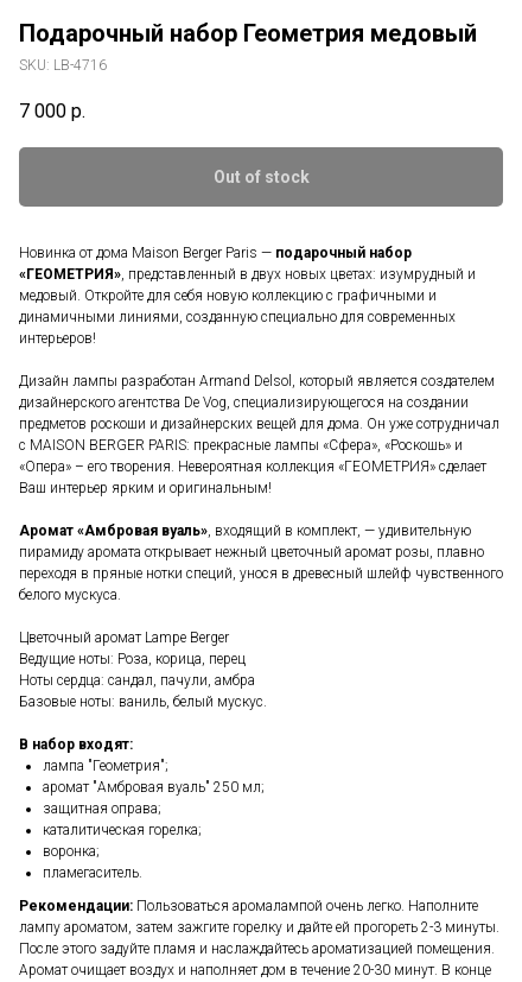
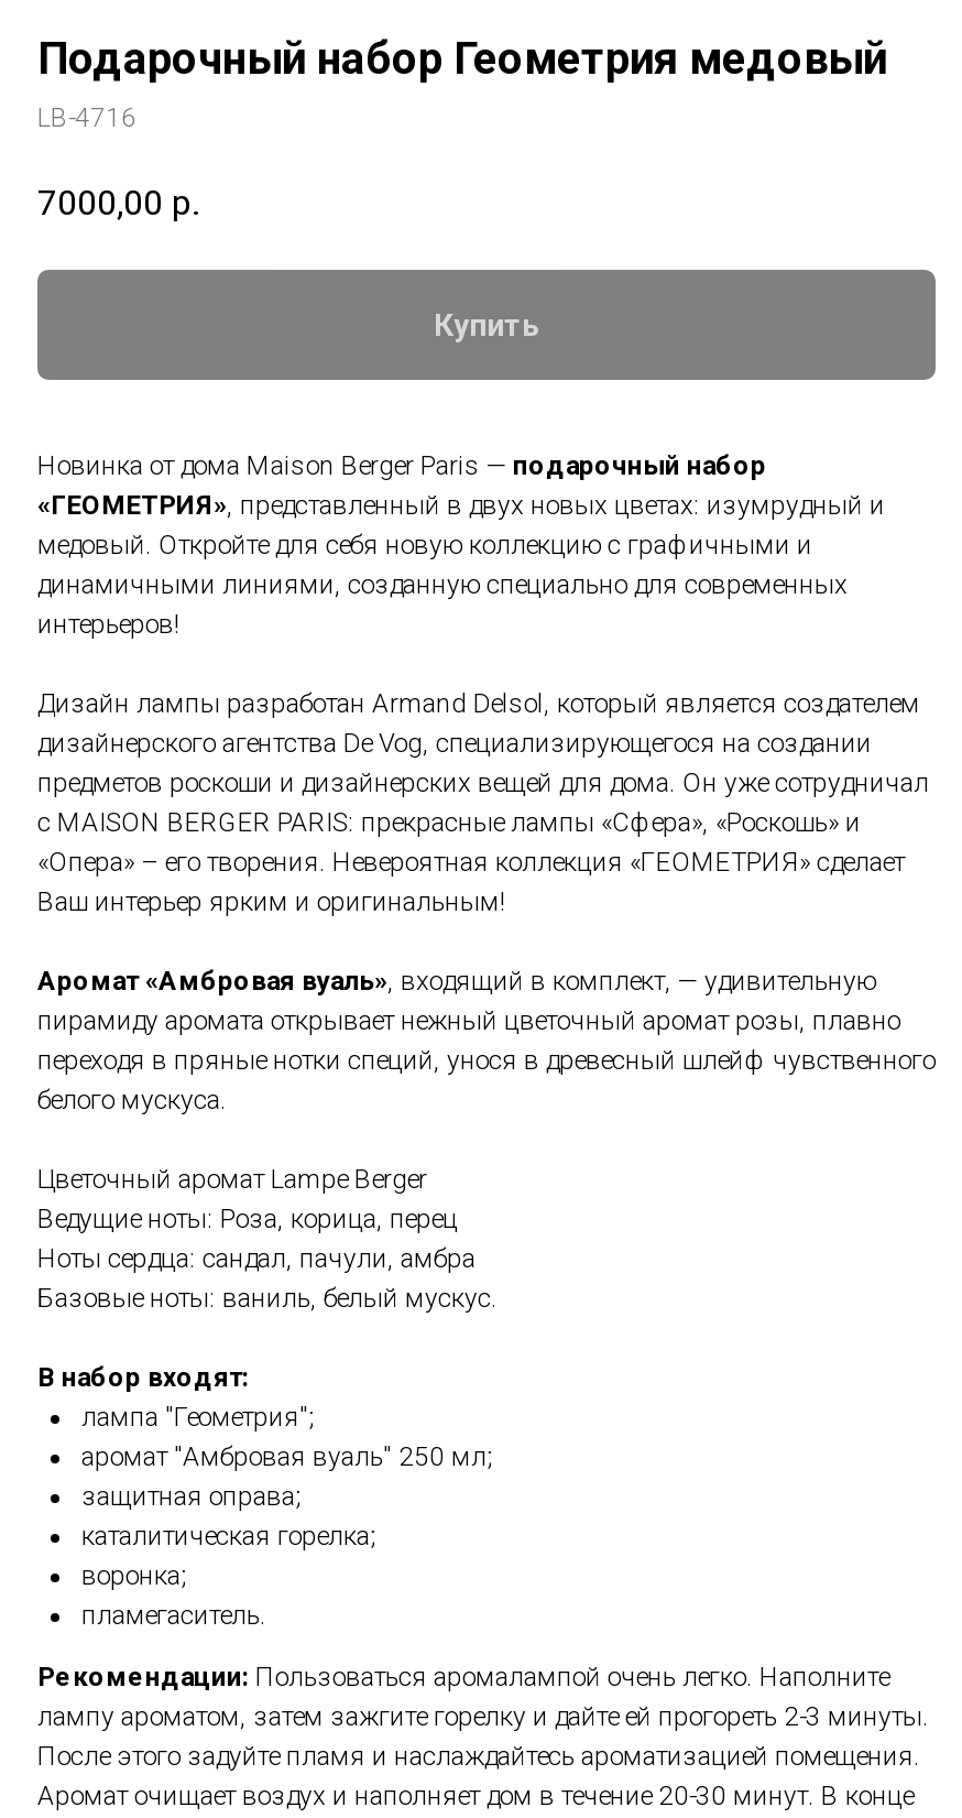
- SKU: LB-4716
+ LB-4716

- 7 000 р.
+ 7000,00 р.

- Out of stock
+ Купить
